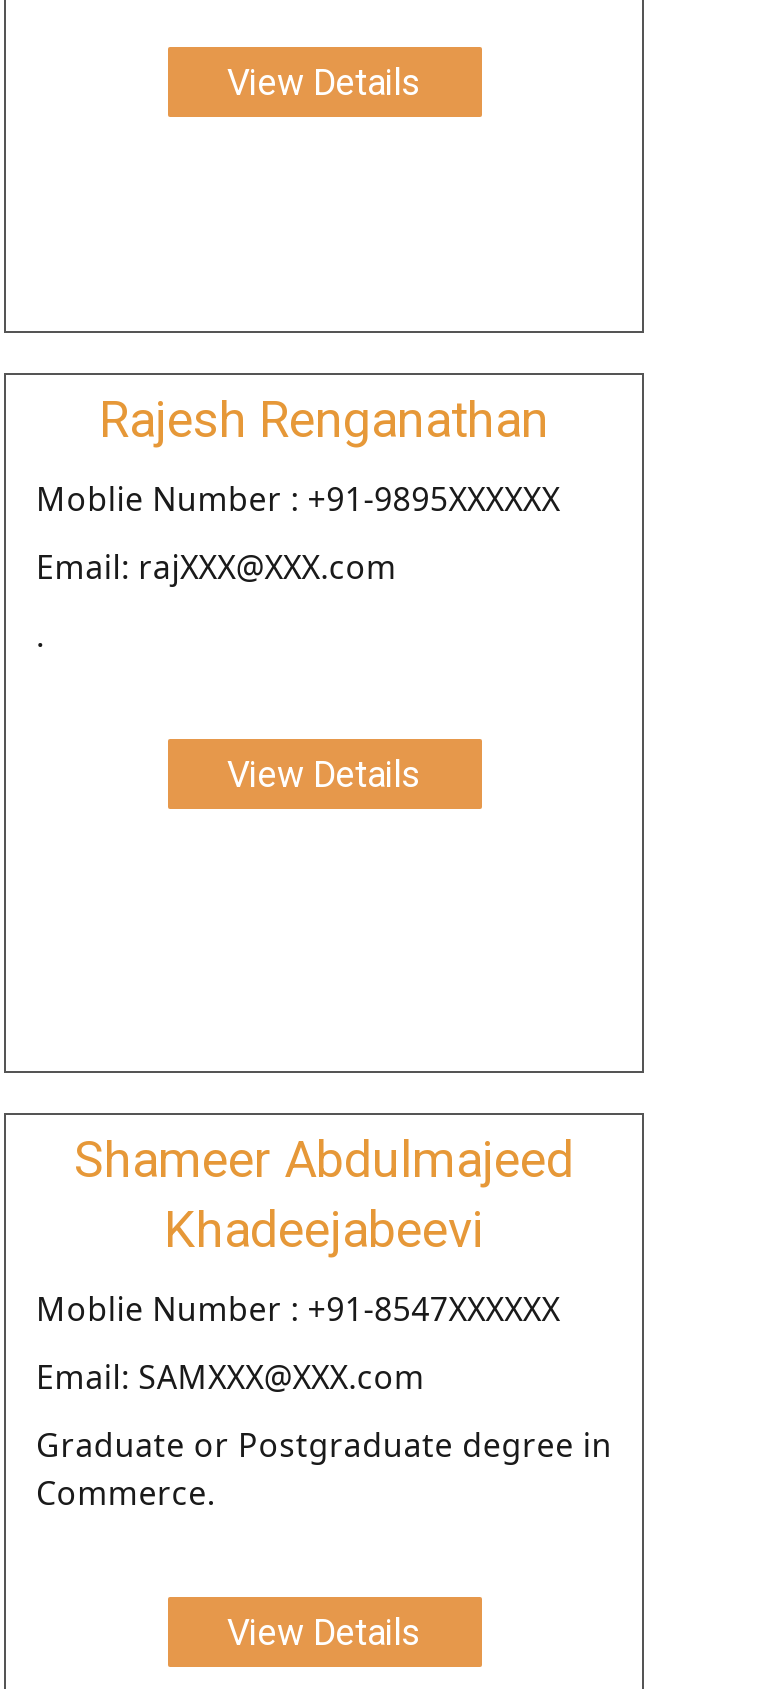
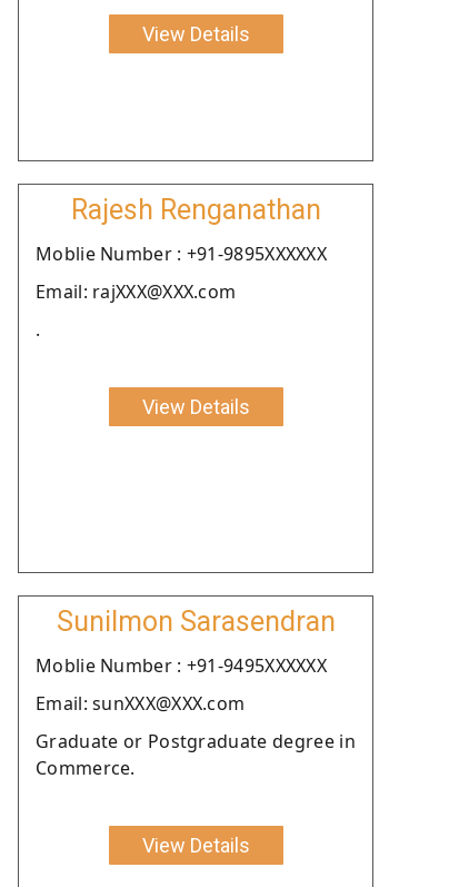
- Shameer Abdulmajeed
- Khadeejabeevi
+ Sunilmon Sarasendran

- Moblie Number : +91-8547XXXXXX
+ Moblie Number : +91-9495XXXXXX

- Email: SAMXXX@XXX.com
+ Email: sunXXX@XXX.com
